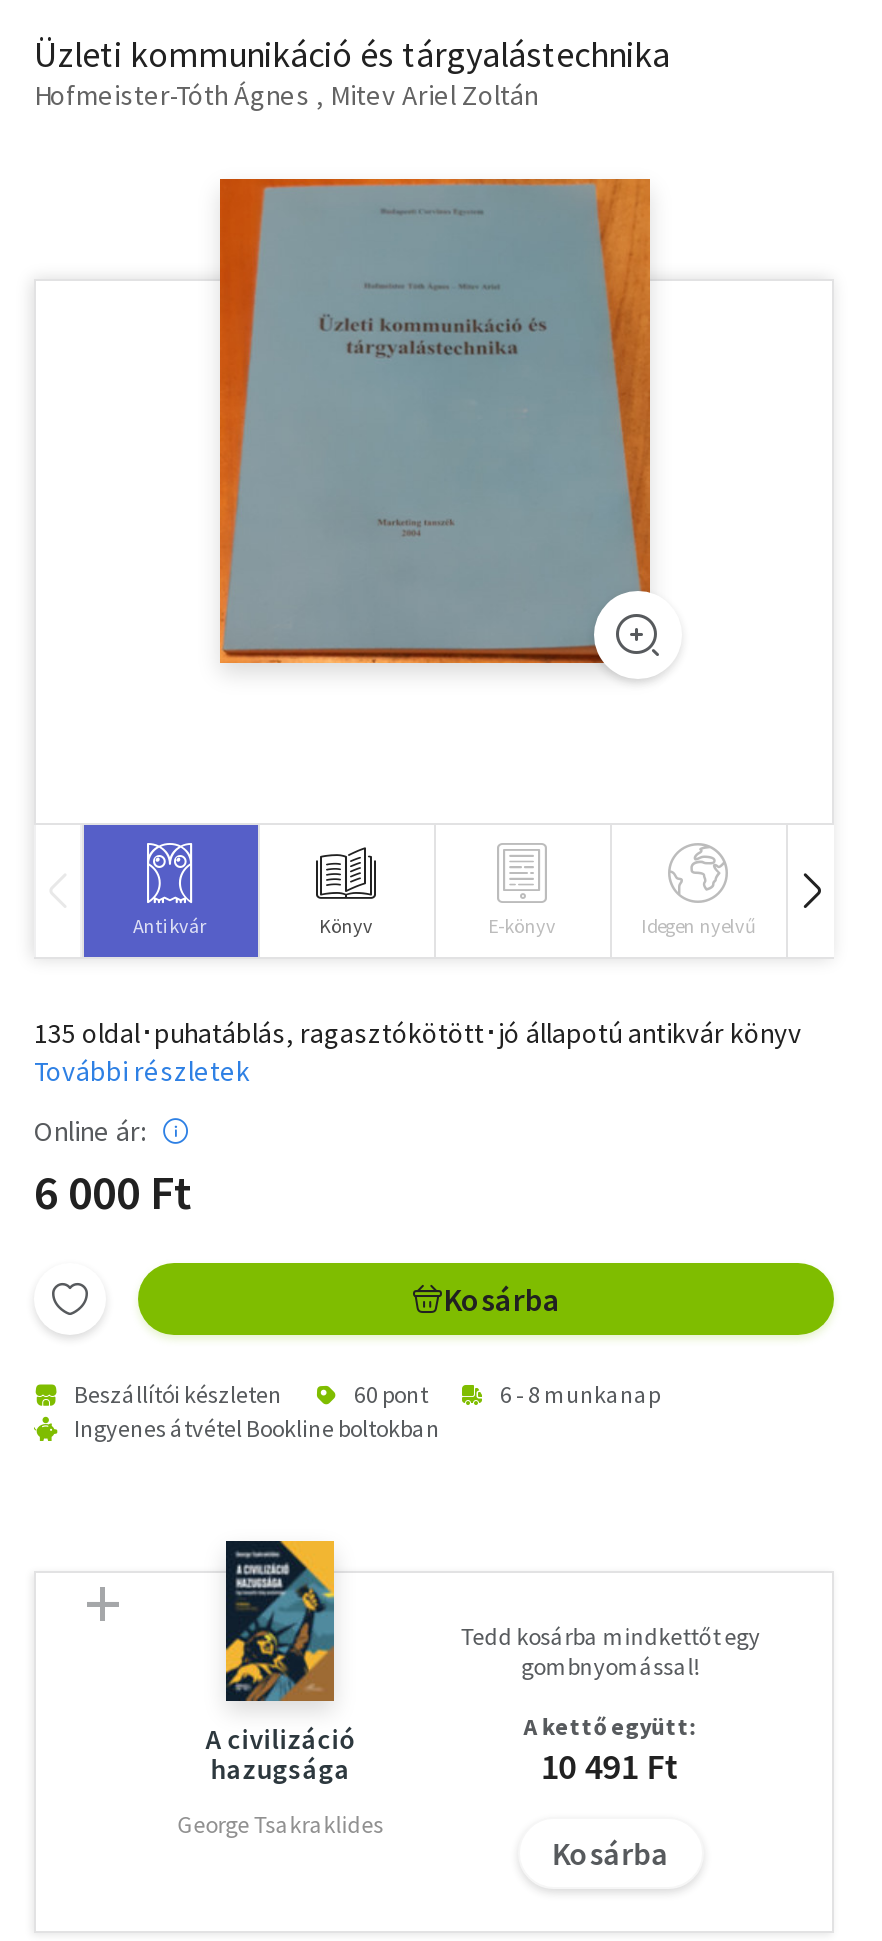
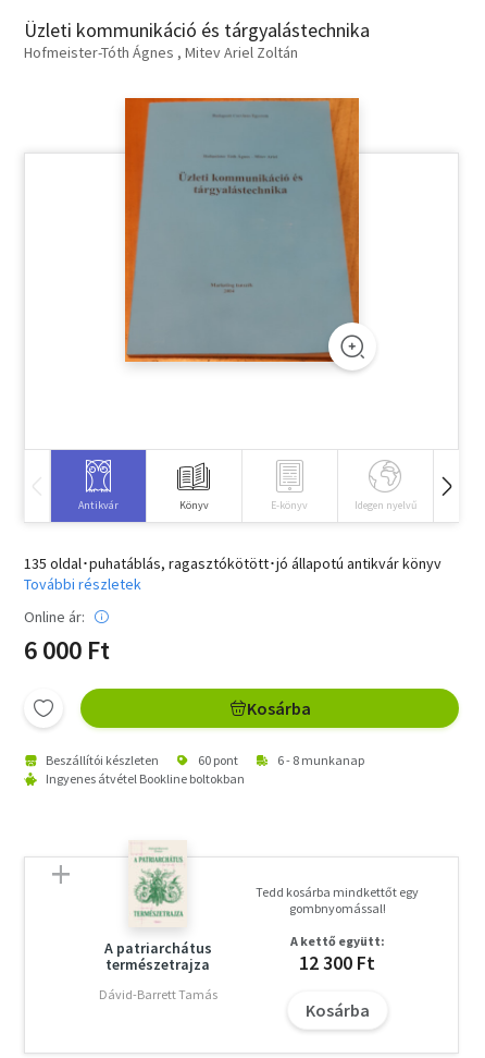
- [image]
- A civilizáció
- hazugsága
+ [image]
+ A patriarchátus
+ természetrajza

- 10 491 Ft
+ 12 300 Ft

- George Tsakraklides
+ Dávid-Barrett Tamás
